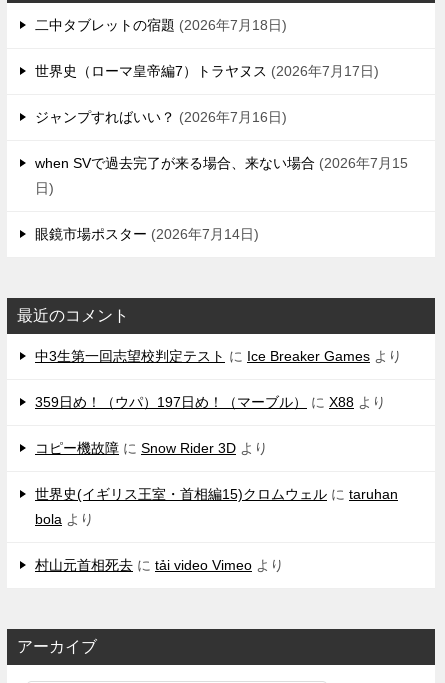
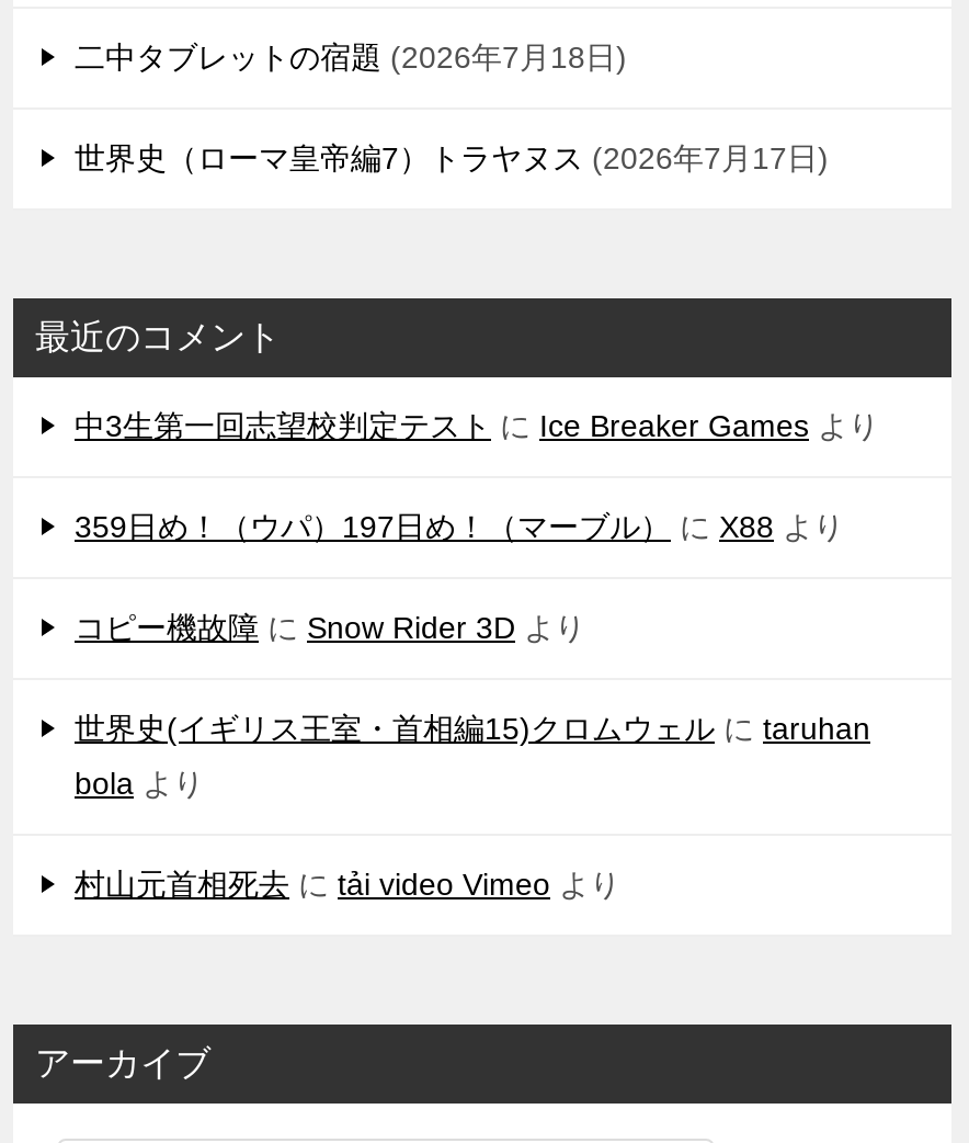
- ジャンプすればいい？ 2026年7月16日
- when SVで過去完了が来る場合、来ない場合 2026年7月15
- 日
- 眼鏡市場ポスター 2026年7月14日
